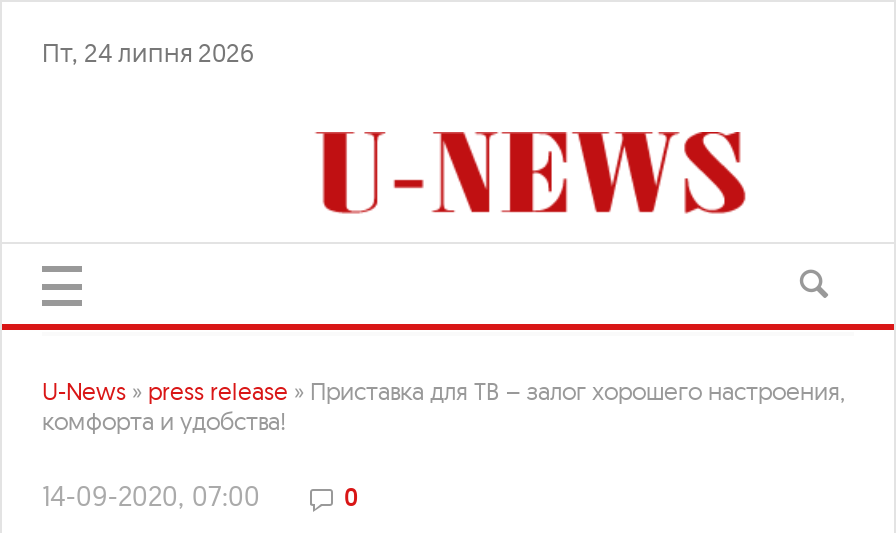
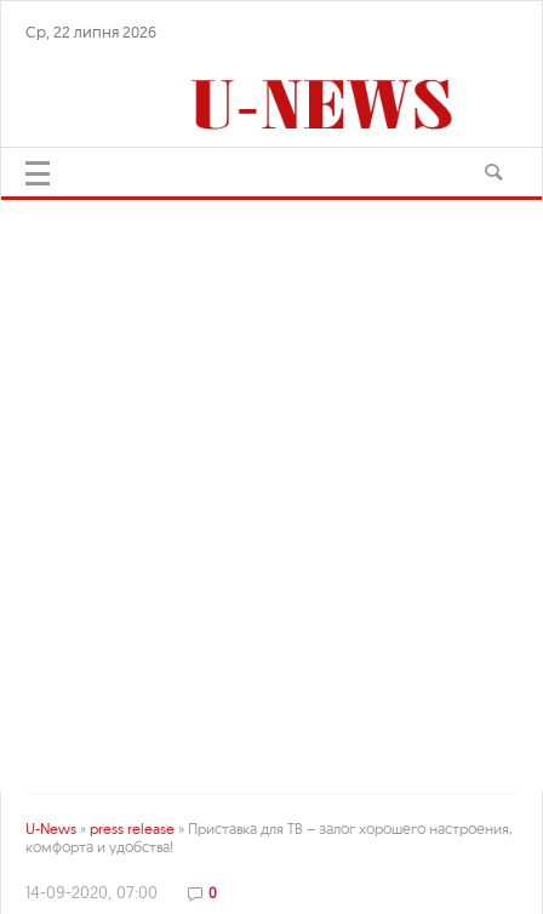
- Пт, 24 липня 2026
+ Ср, 22 липня 2026
